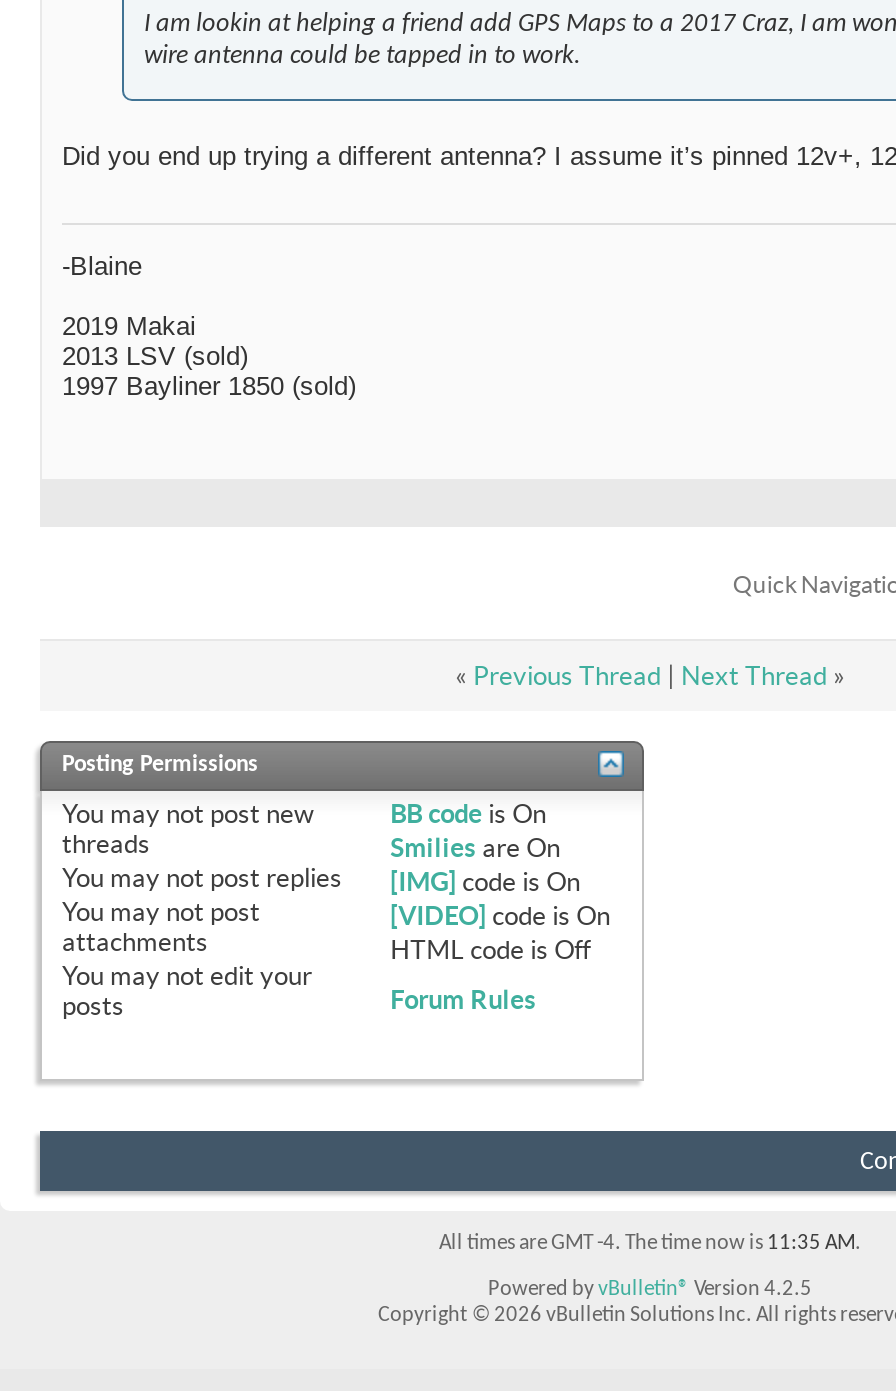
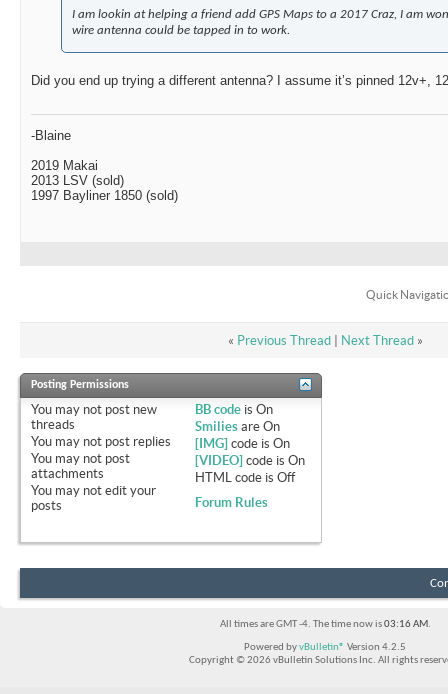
- All times are GMT -4. The time now is 11:35 AM.
+ All times are GMT -4. The time now is 03:16 AM.
